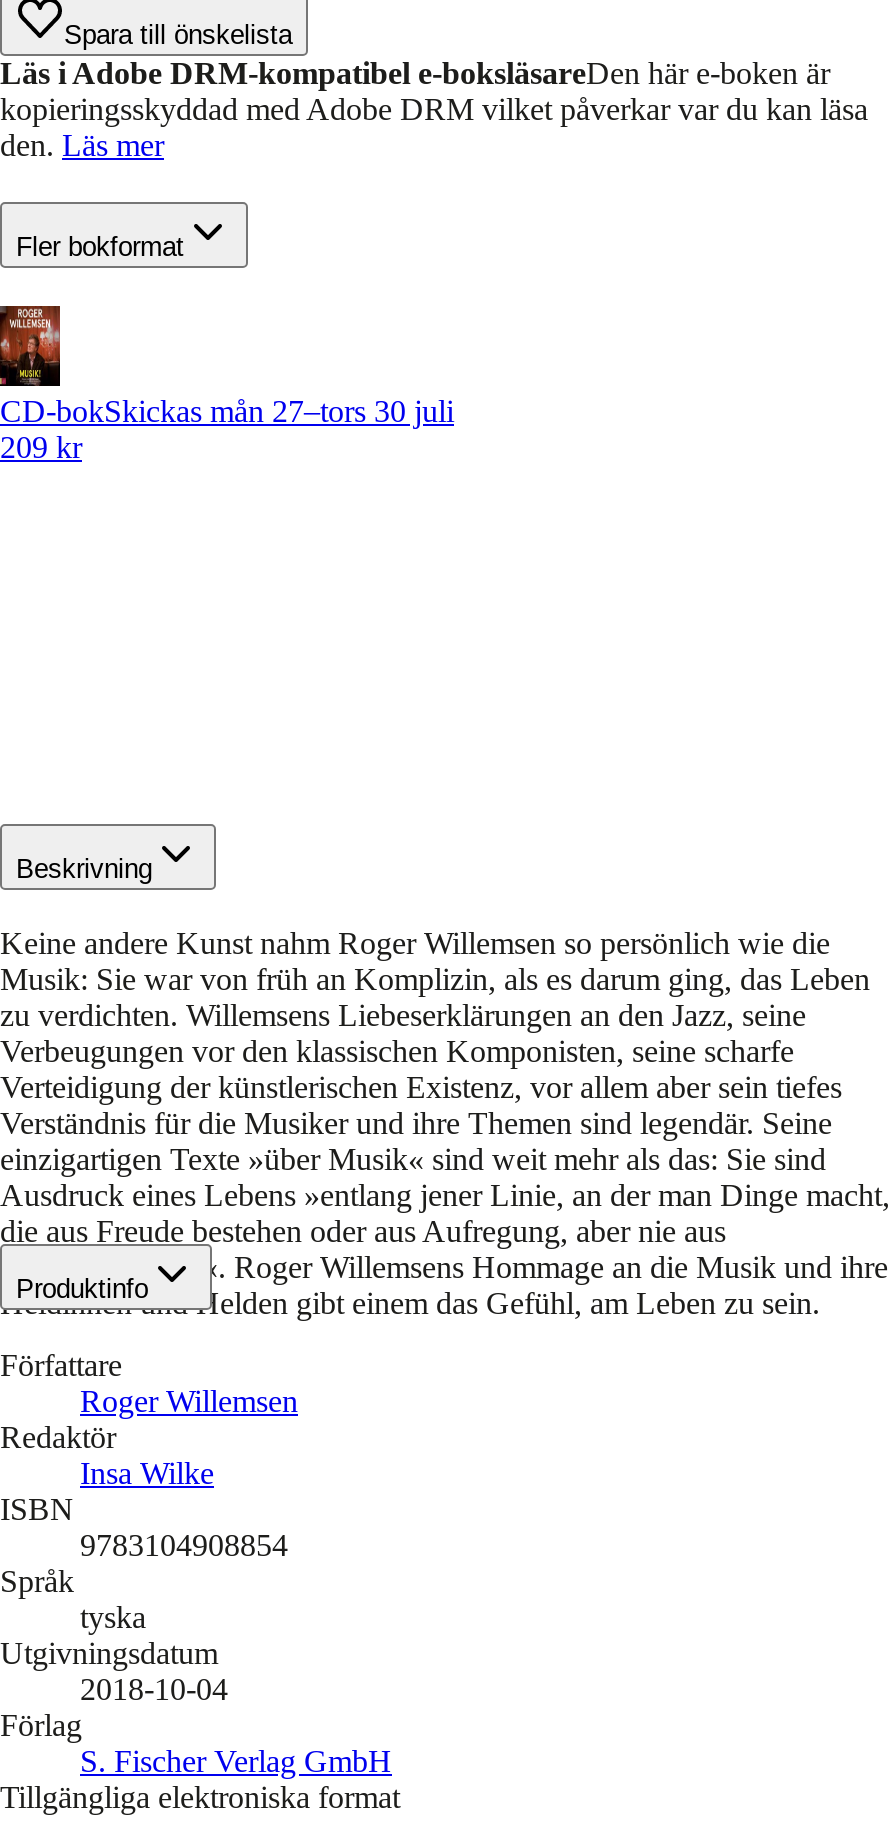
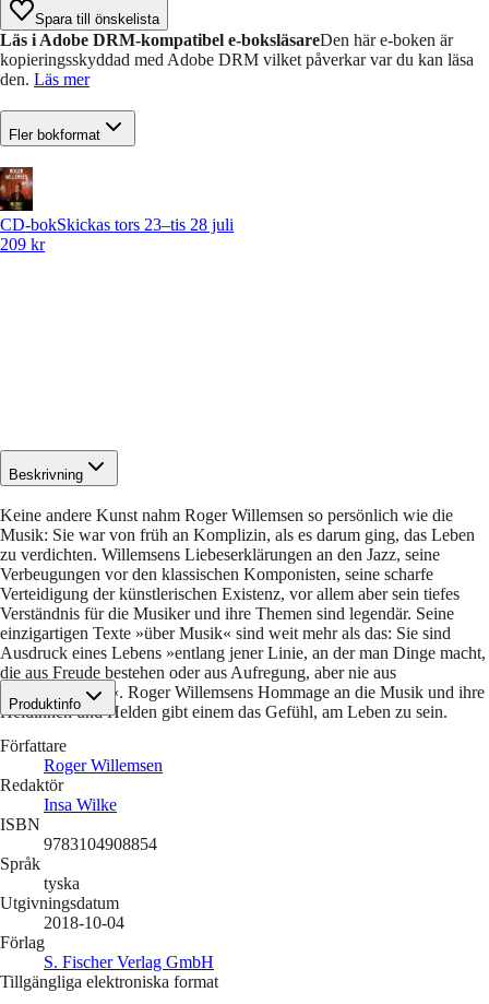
- CD-bokSkickas mån 27–tors 30 juli
+ CD-bokSkickas tors 23–tis 28 juli
